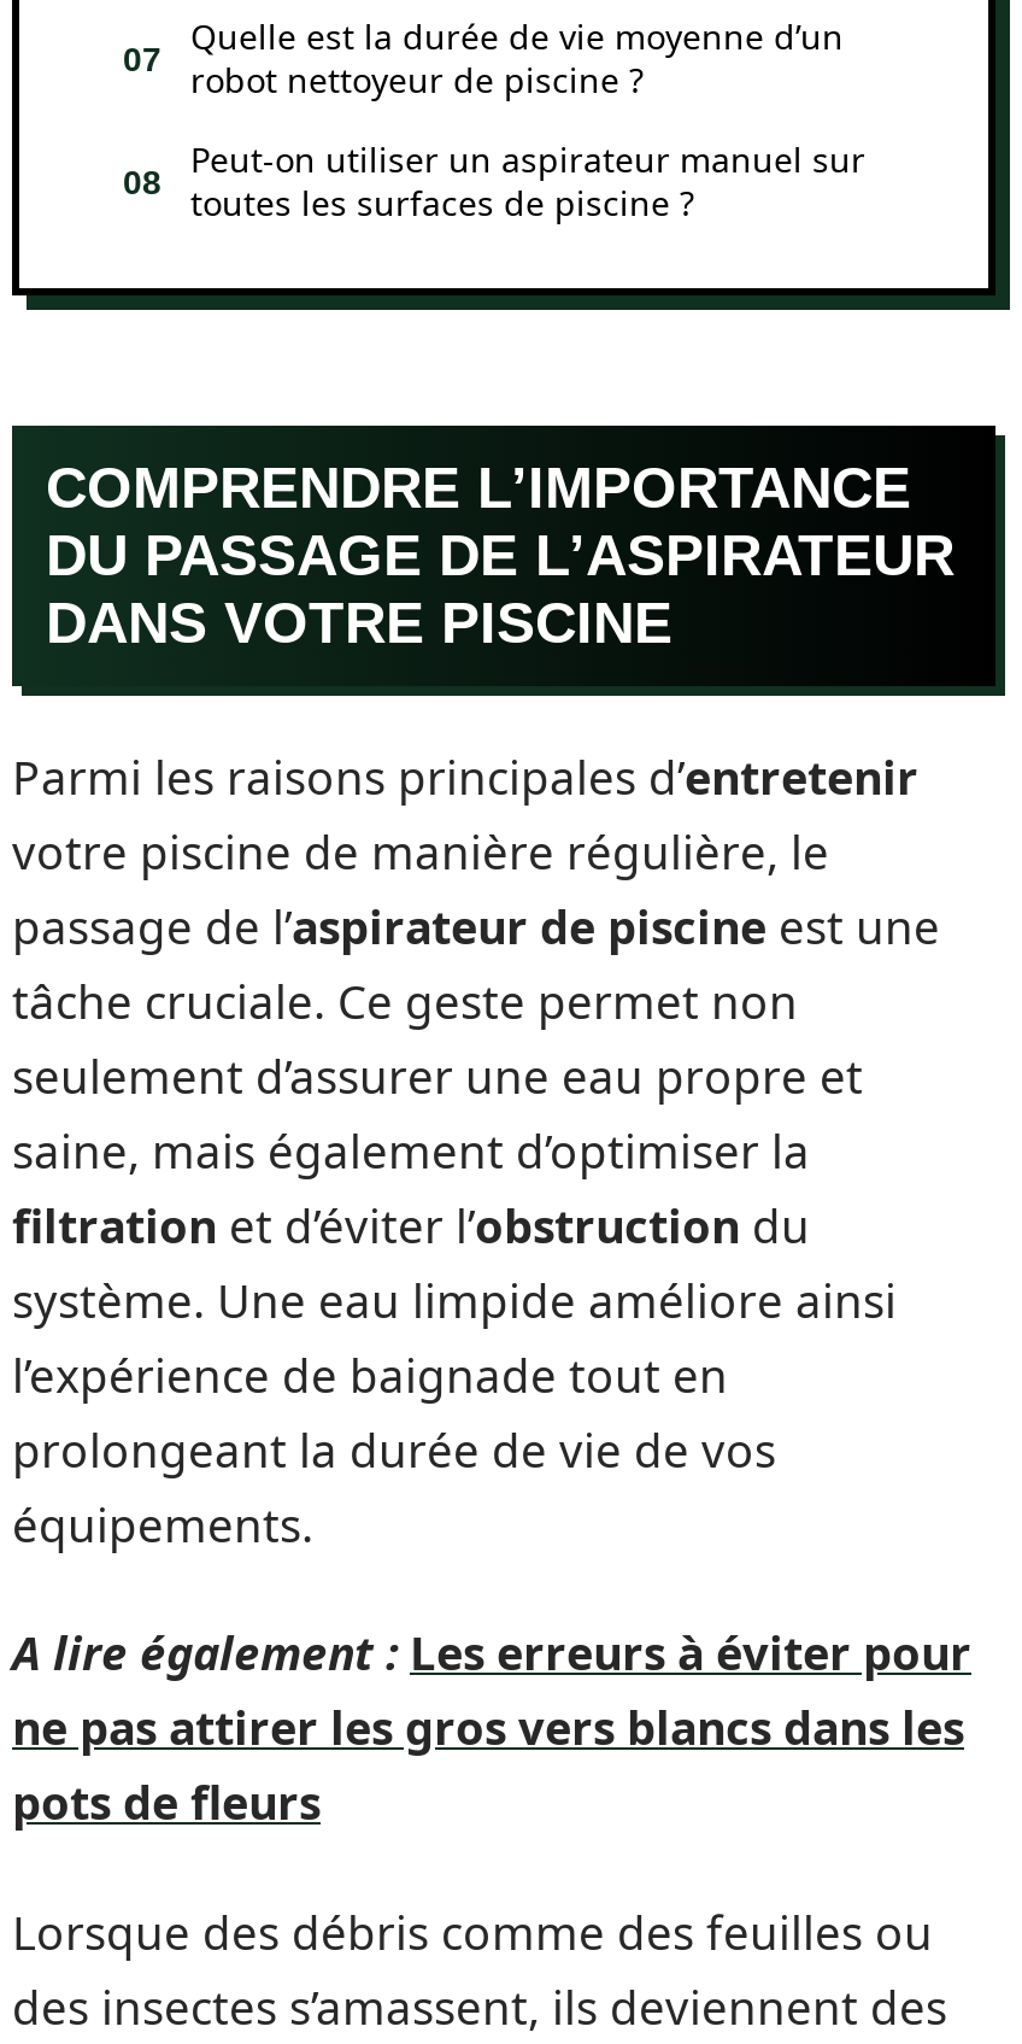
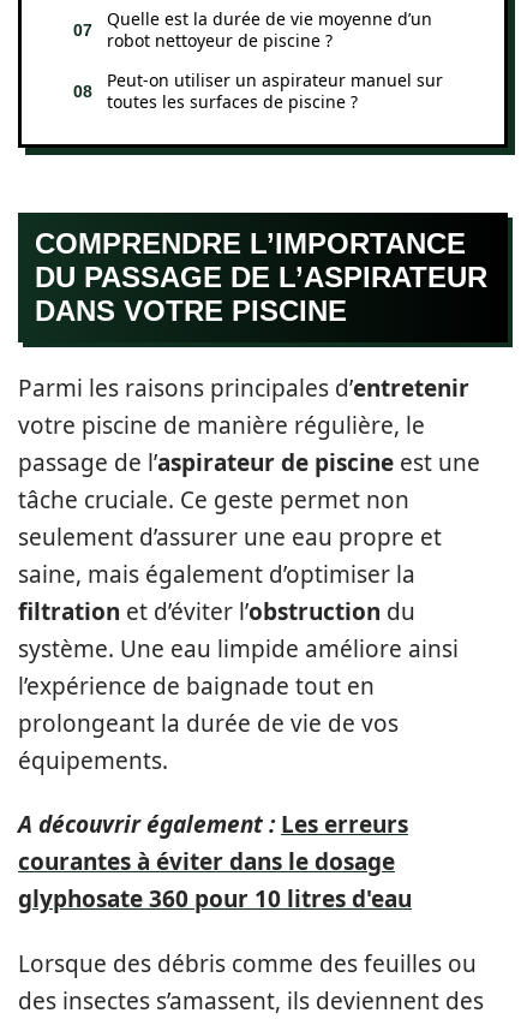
- A lire également : Les erreurs à éviter pour
- ne pas attirer les gros vers blancs dans les
- pots de fleurs
+ A découvrir également : Les erreurs
+ courantes à éviter dans le dosage
+ glyphosate 360 pour 10 litres d'eau
